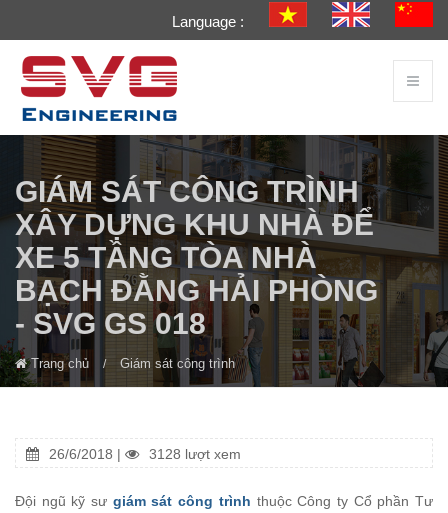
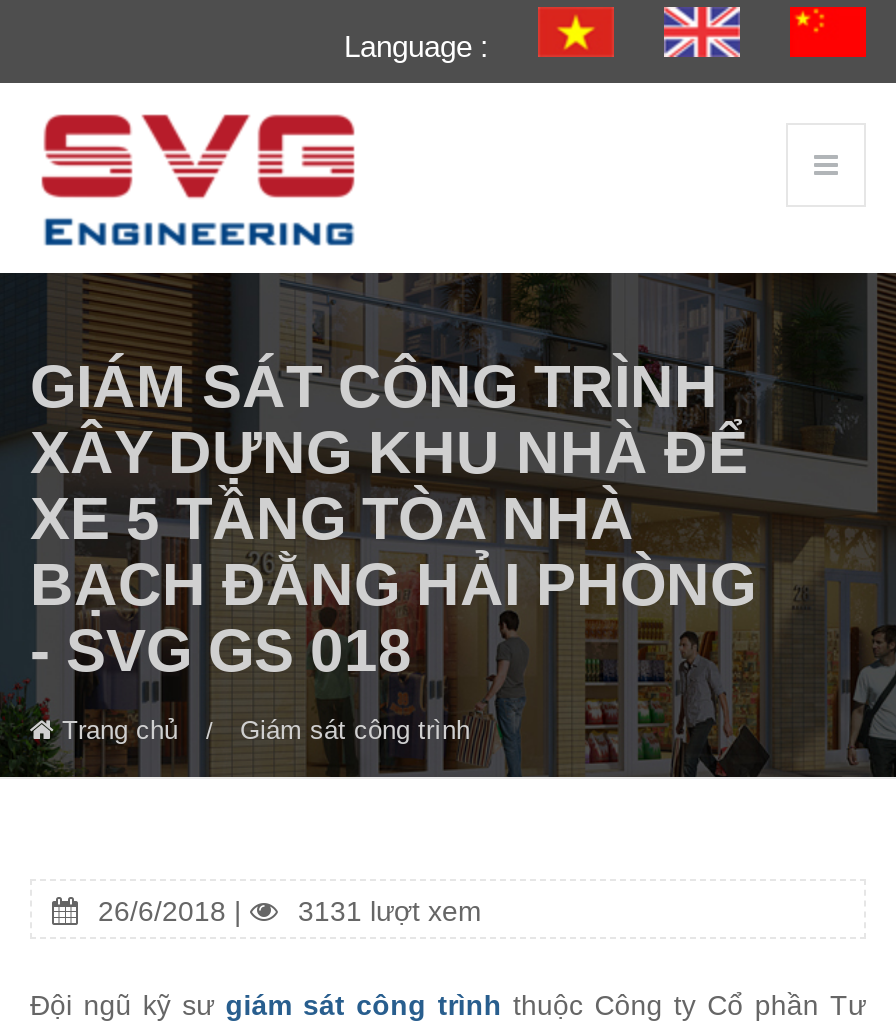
- 3128 lượt xem
+ 3131 lượt xem
